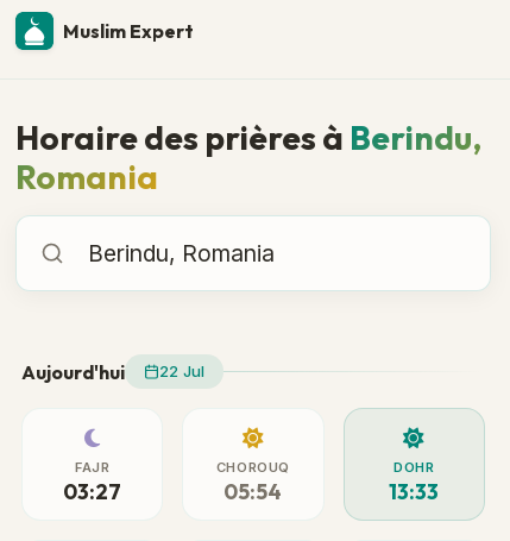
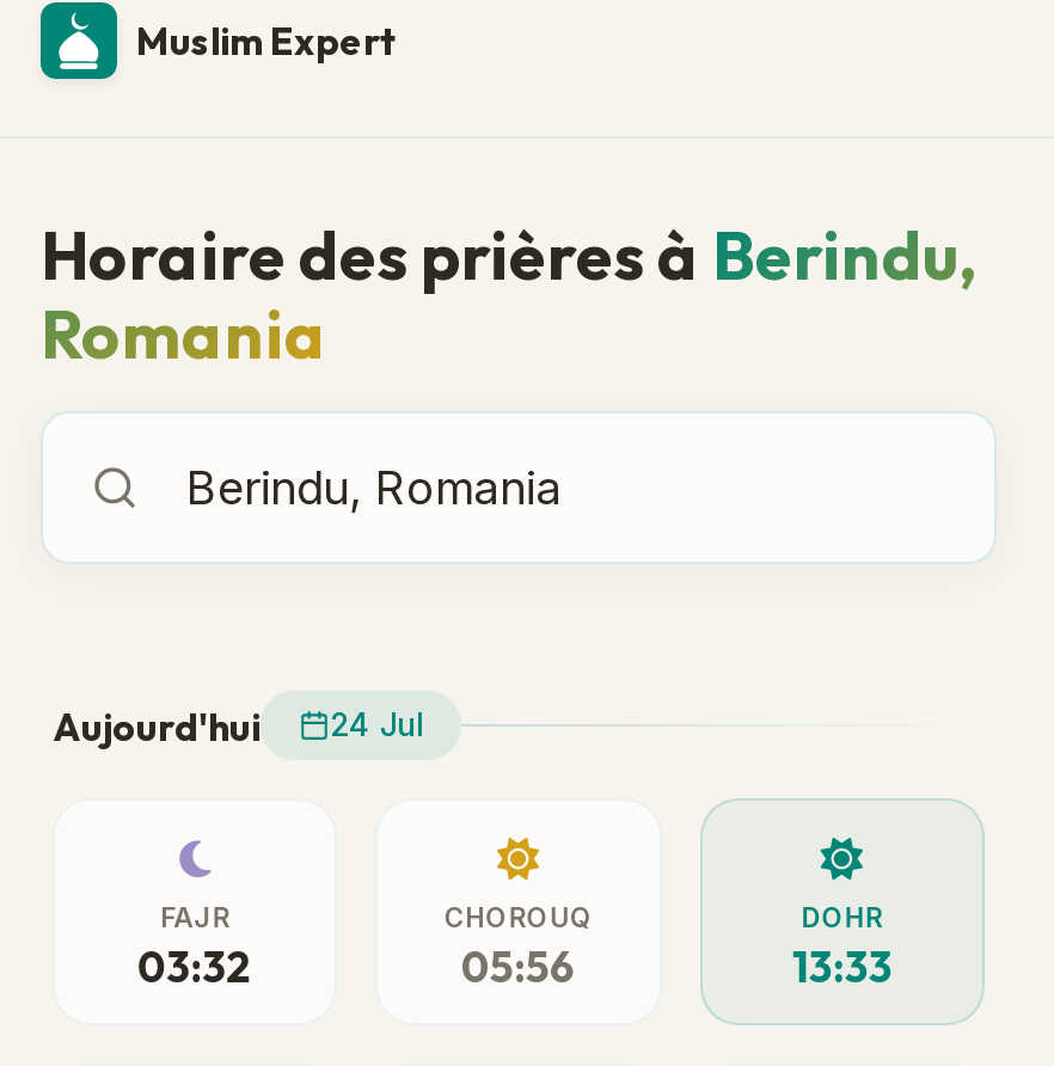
- Aujourd'hui 22 Jul
+ Aujourd'hui 24 Jul

- 03:27
+ 03:32

- 05:54
+ 05:56
